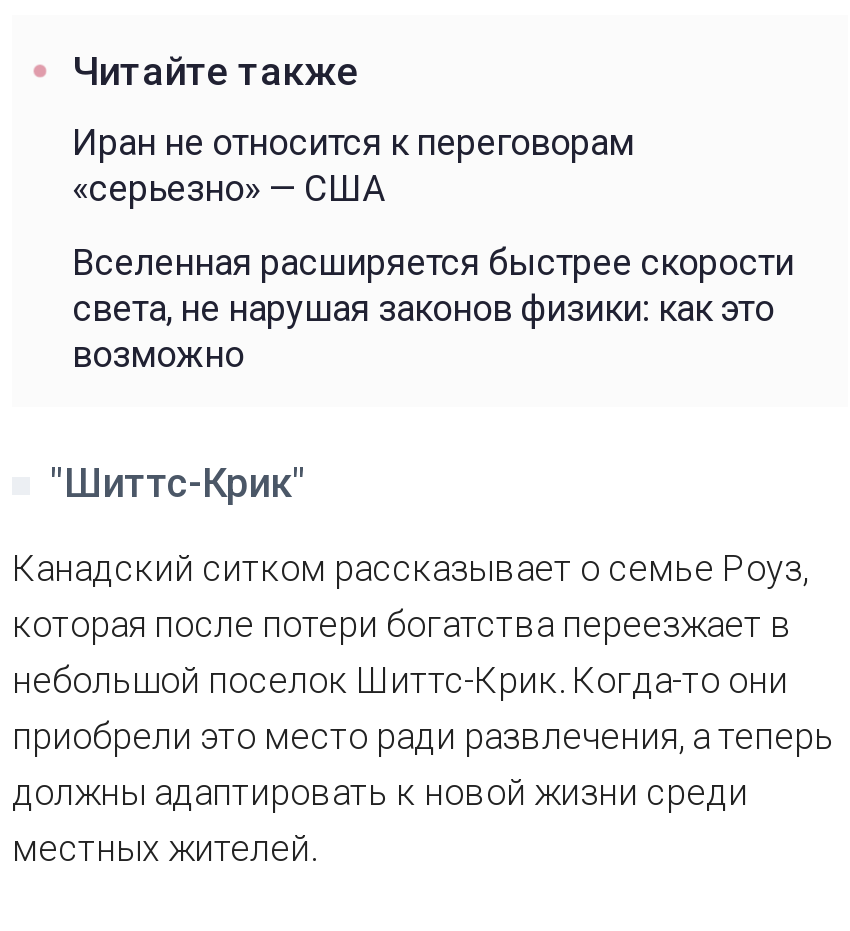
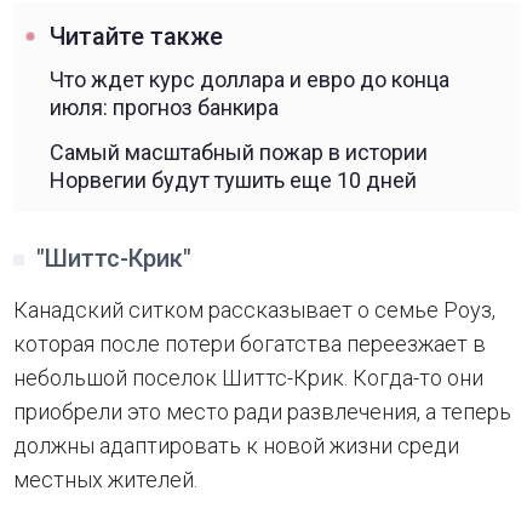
- Иран не относится к переговорам
- «серьезно» — США
+ Что ждет курс доллара и евро до конца
+ июля: прогноз банкира

- Вселенная расширяется быстрее скорости
- света, не нарушая законов физики: как это
- возможно
+ Самый масштабный пожар в истории
+ Норвегии будут тушить еще 10 дней
